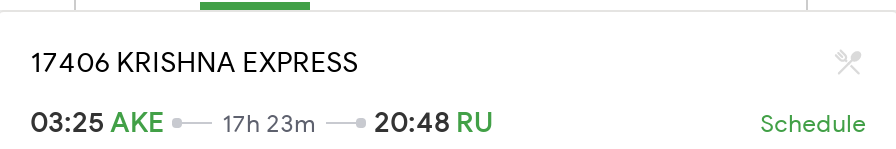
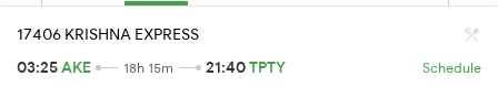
- 17h 23m
- 20:48 RU
+ 18h 15m
+ 21:40 TPTY
